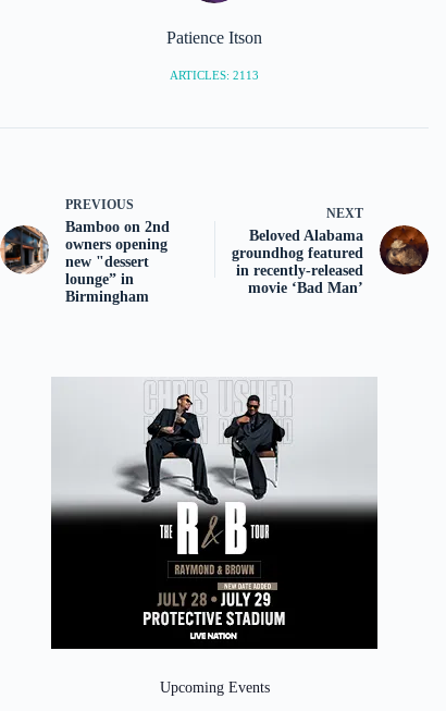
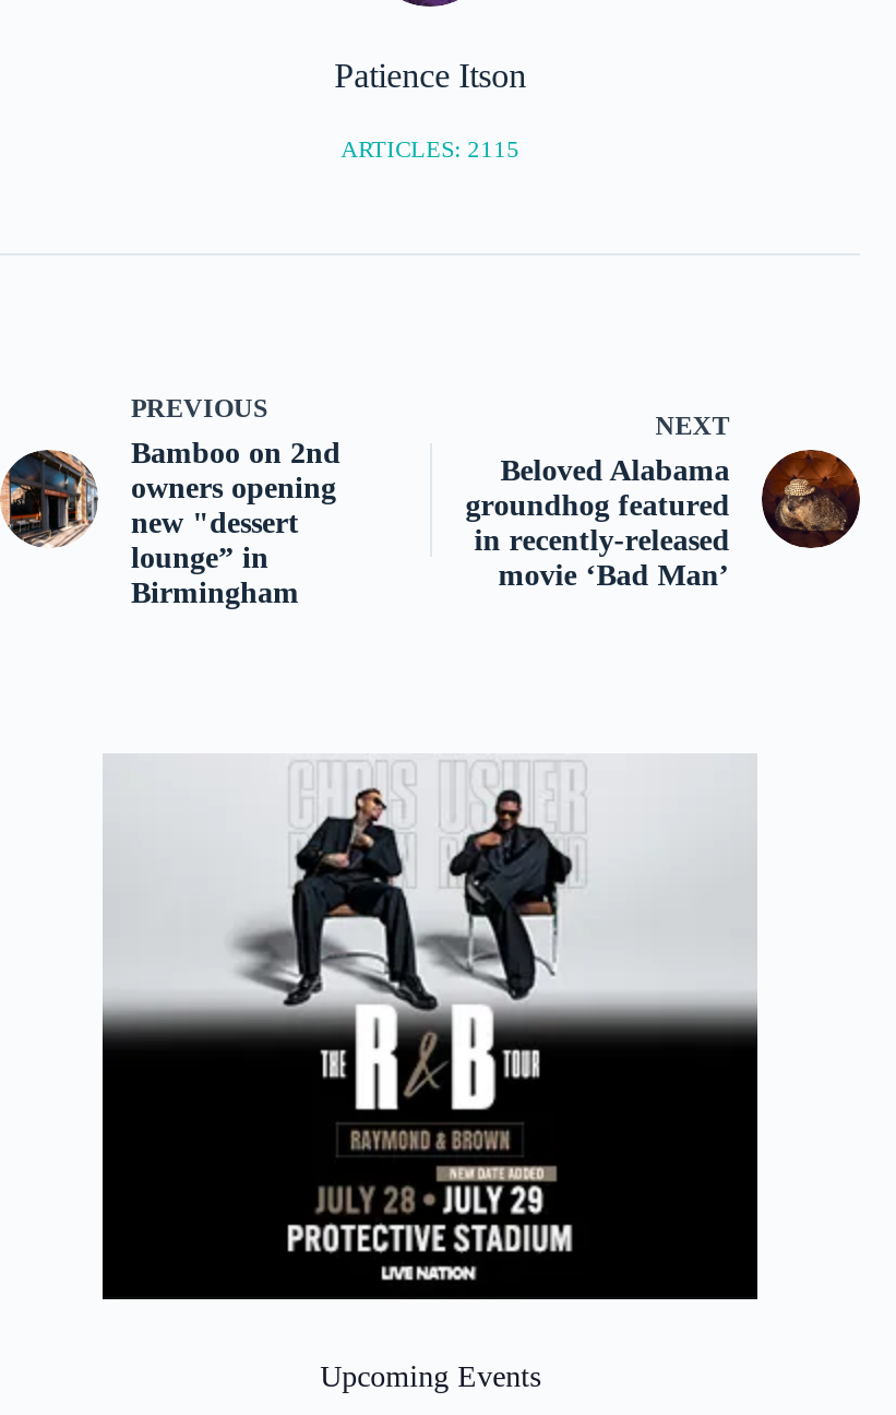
- ARTICLES: 2113
+ ARTICLES: 2115
